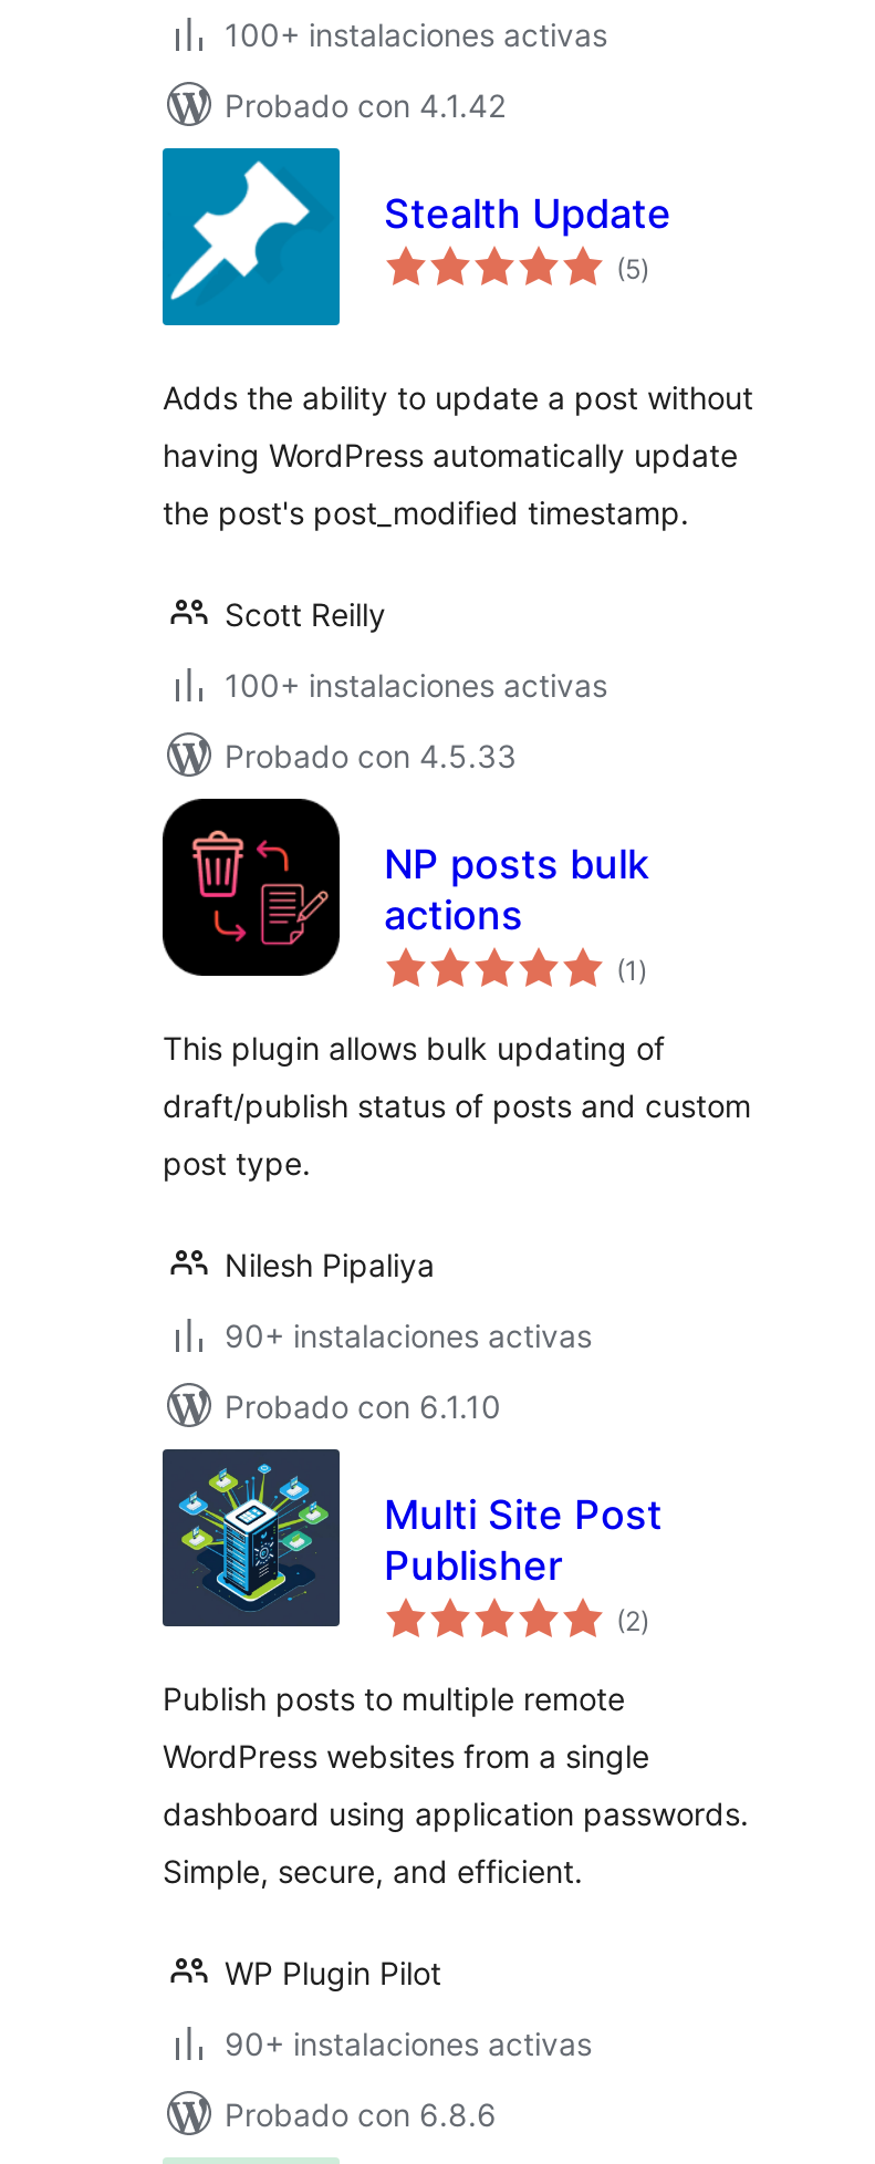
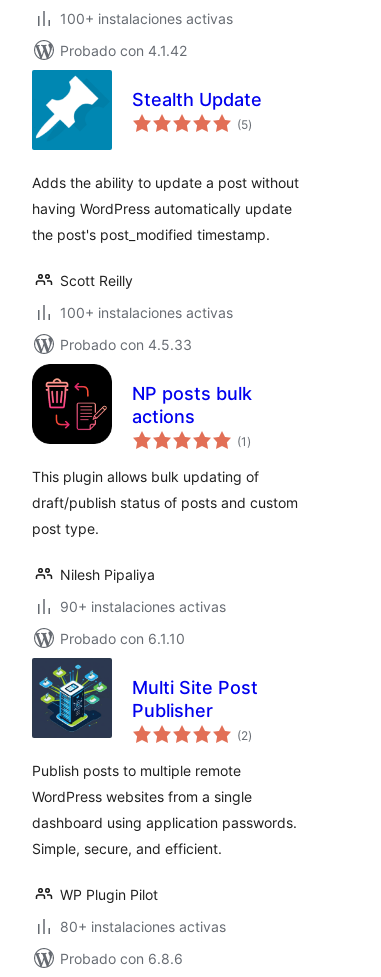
- 90+ instalaciones activas
+ 80+ instalaciones activas
